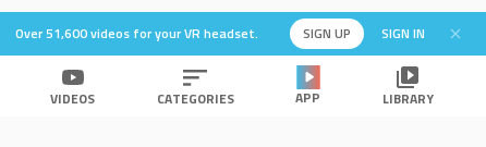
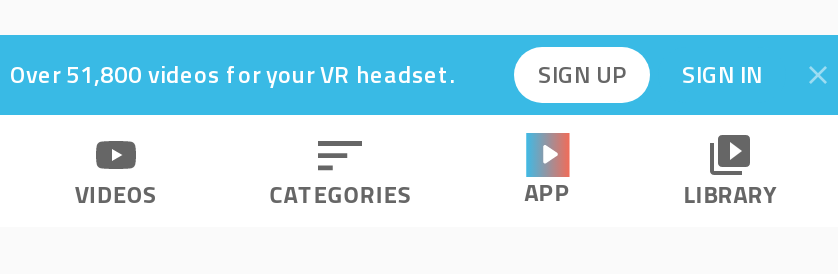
- Over 51,600 videos for your VR headset.
+ Over 51,800 videos for your VR headset.
